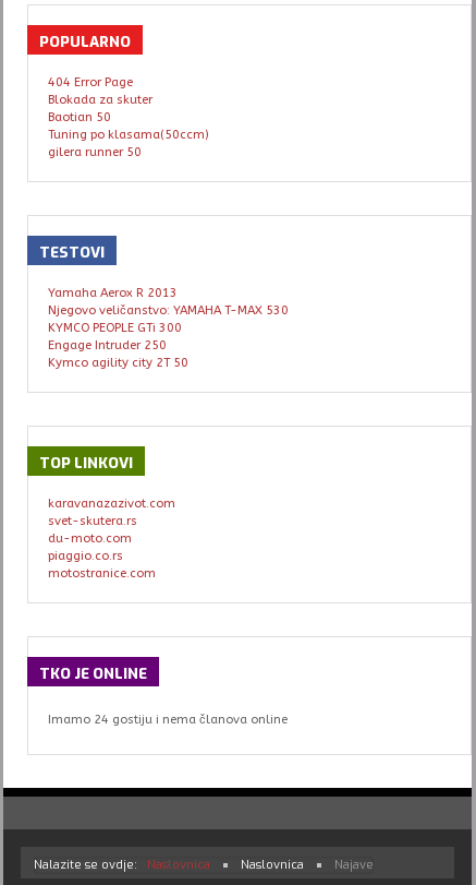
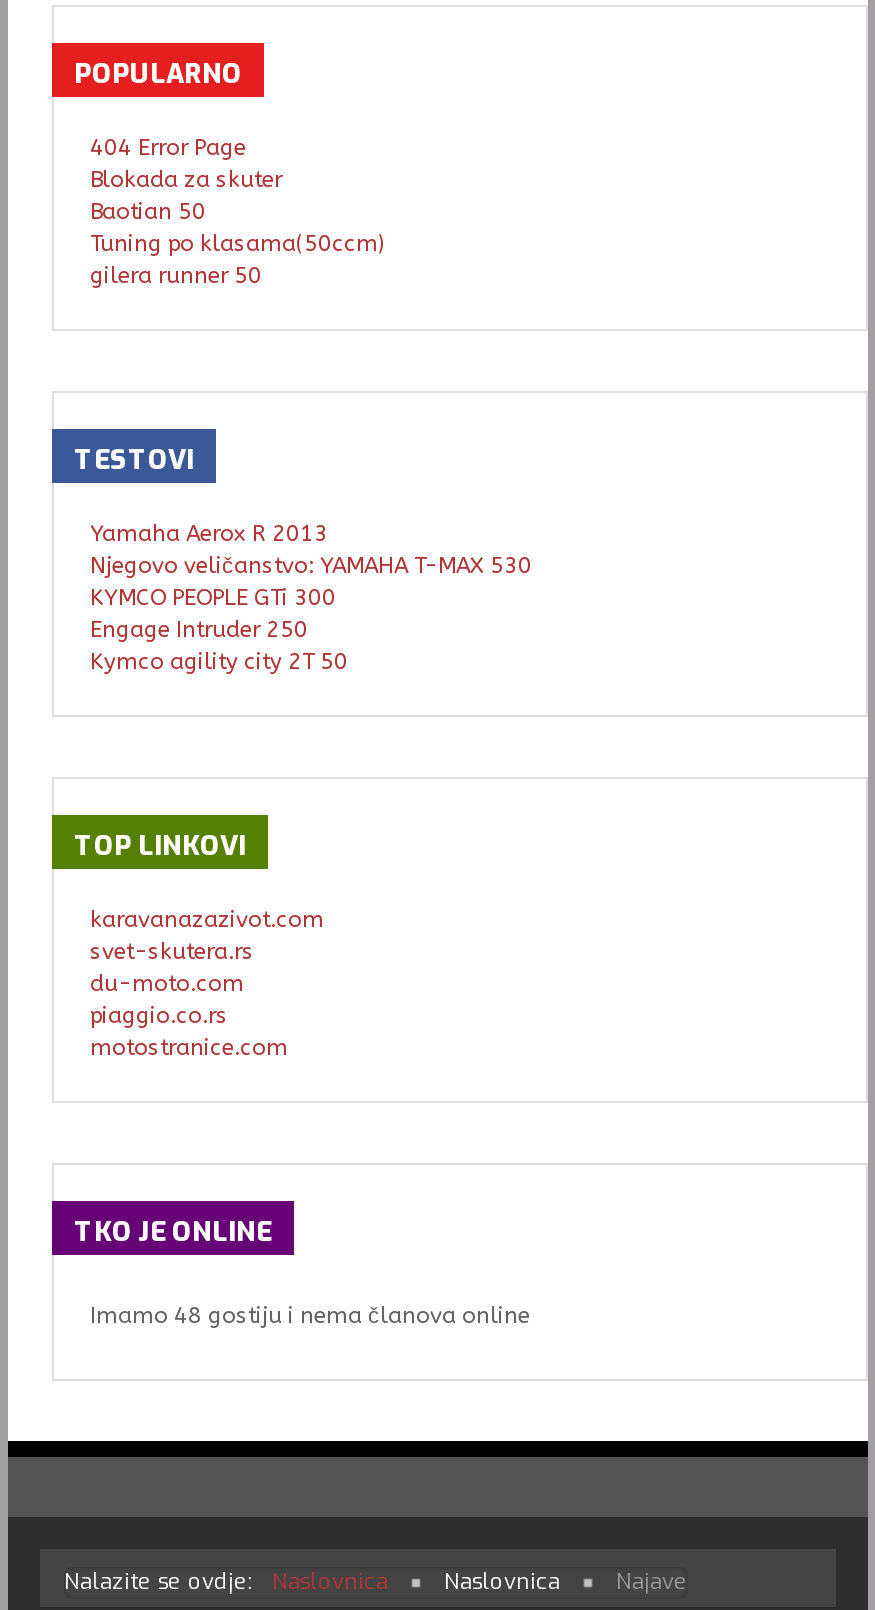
- Imamo 24 gostiju i nema članova online
+ Imamo 48 gostiju i nema članova online
